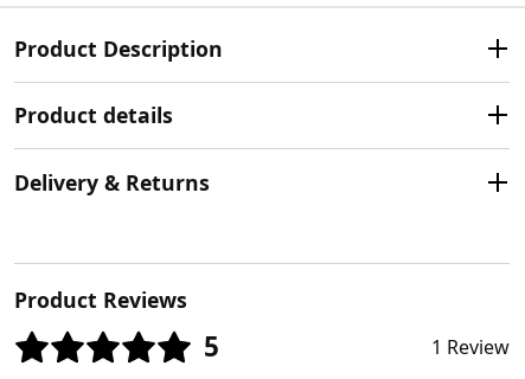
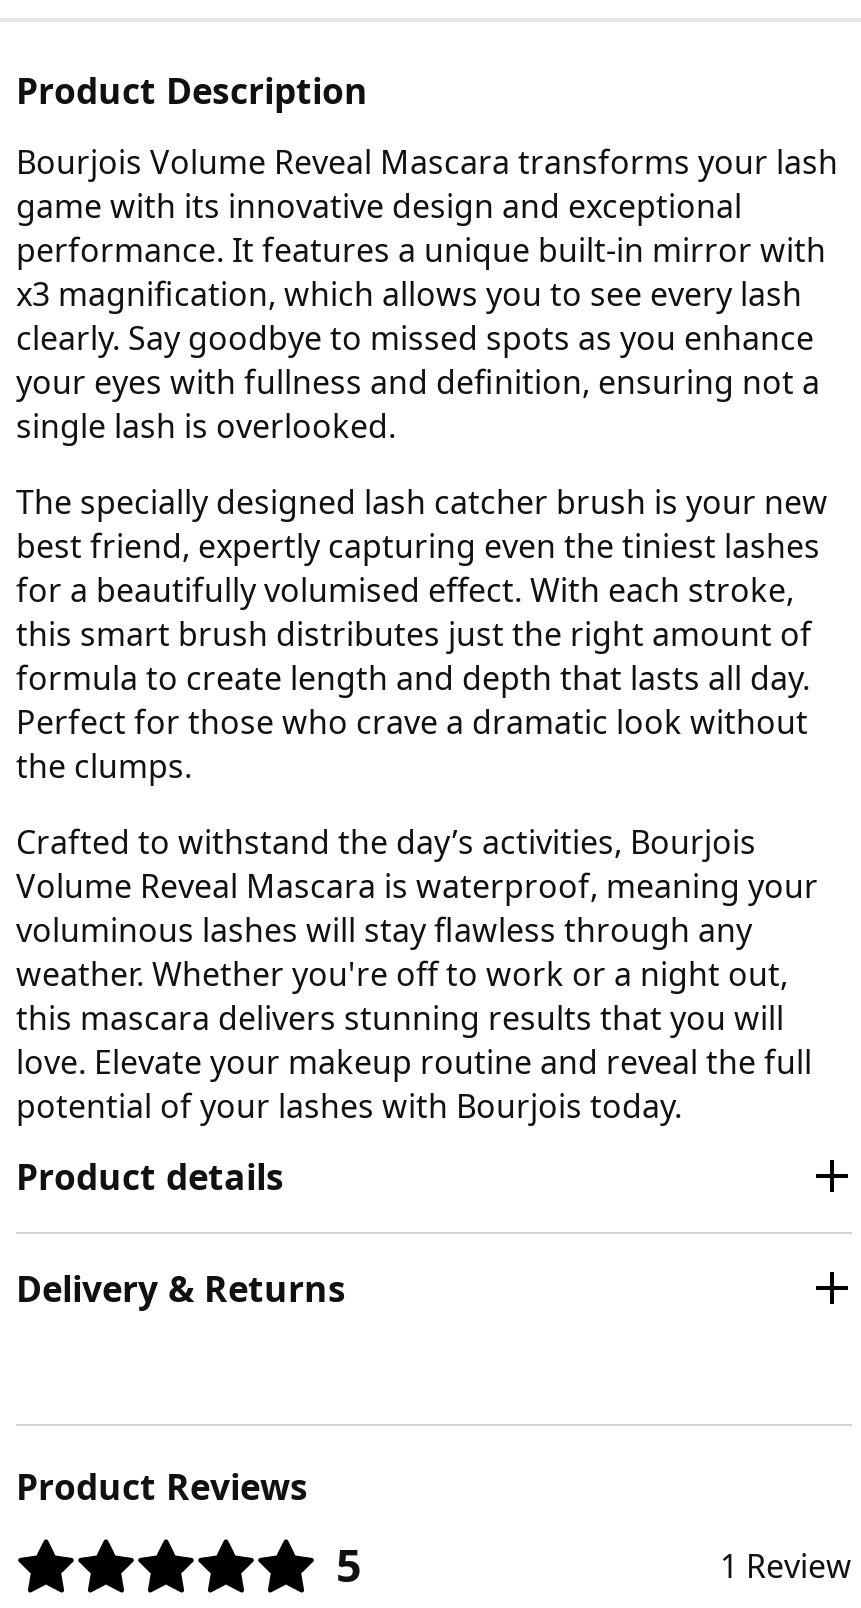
+ Bourjois Volume Reveal Mascara transforms your lash
+ game with its innovative design and exceptional
+ performance. It features a unique built-in mirror with
+ x3 magnification, which allows you to see every lash
+ clearly. Say goodbye to missed spots as you enhance
+ your eyes with fullness and definition, ensuring not a
+ single lash is overlooked.
+ The specially designed lash catcher brush is your new
+ best friend, expertly capturing even the tiniest lashes
+ for a beautifully volumised effect. With each stroke,
+ this smart brush distributes just the right amount of
+ formula to create length and depth that lasts all day.
+ Perfect for those who crave a dramatic look without
+ the clumps.
+ Crafted to withstand the day’s activities, Bourjois
+ Volume Reveal Mascara is waterproof, meaning your
+ voluminous lashes will stay flawless through any
+ weather. Whether you're off to work or a night out,
+ this mascara delivers stunning results that you will
+ love. Elevate your makeup routine and reveal the full
+ potential of your lashes with Bourjois today.
